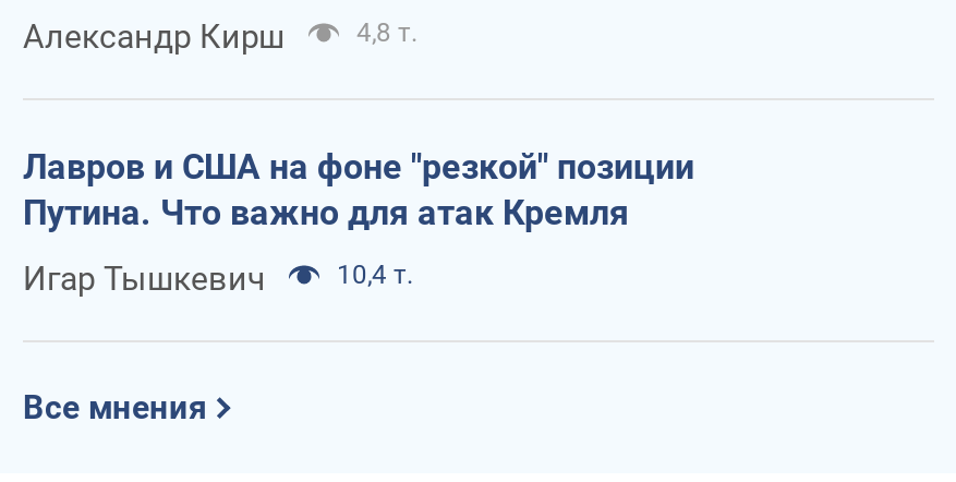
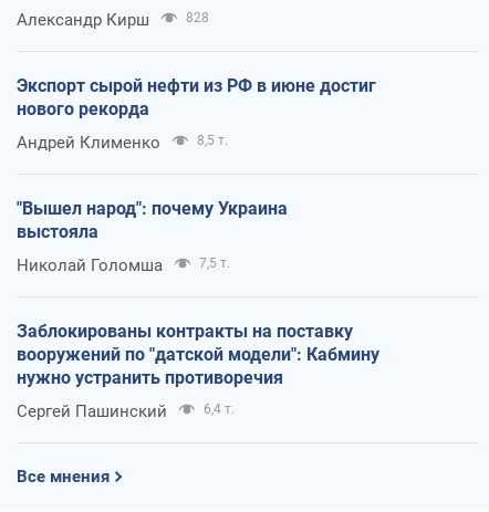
- 4,8 т.
- Лавров и США на фоне "резкой" позиции
- Путина. Что важно для атак Кремля
- Игар Тышкевич
- 10,4 т.
+ 828
+ Экспорт сырой нефти из РФ в июне достиг
+ нового рекорда
+ Андрей Клименко
+ 8,5 т.
+ "Вышел народ": почему Украина
+ выстояла
+ Николай Голомша
+ 7,5 т.
+ Заблокированы контракты на поставку
+ вооружений по "датской модели": Кабмину
+ нужно устранить противоречия
+ Сергей Пашинский
+ 6,4 т.
